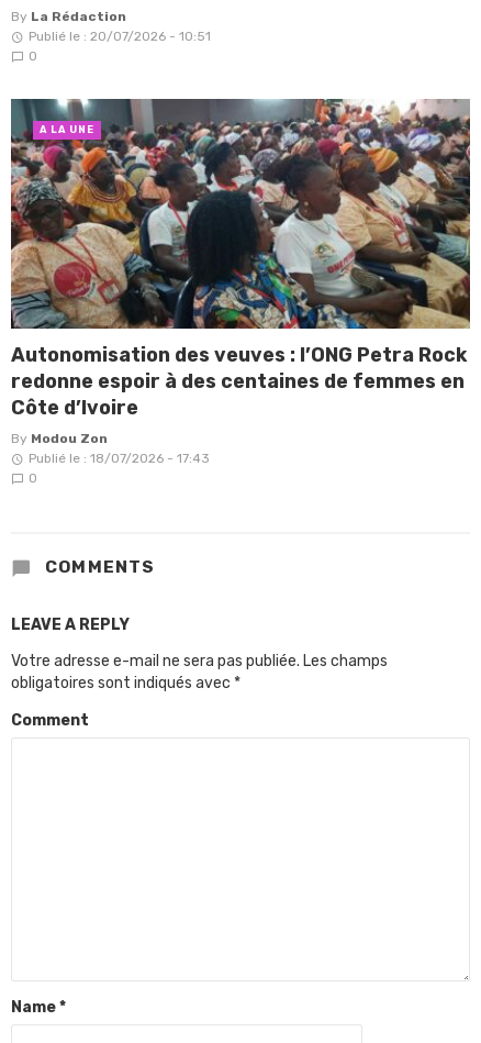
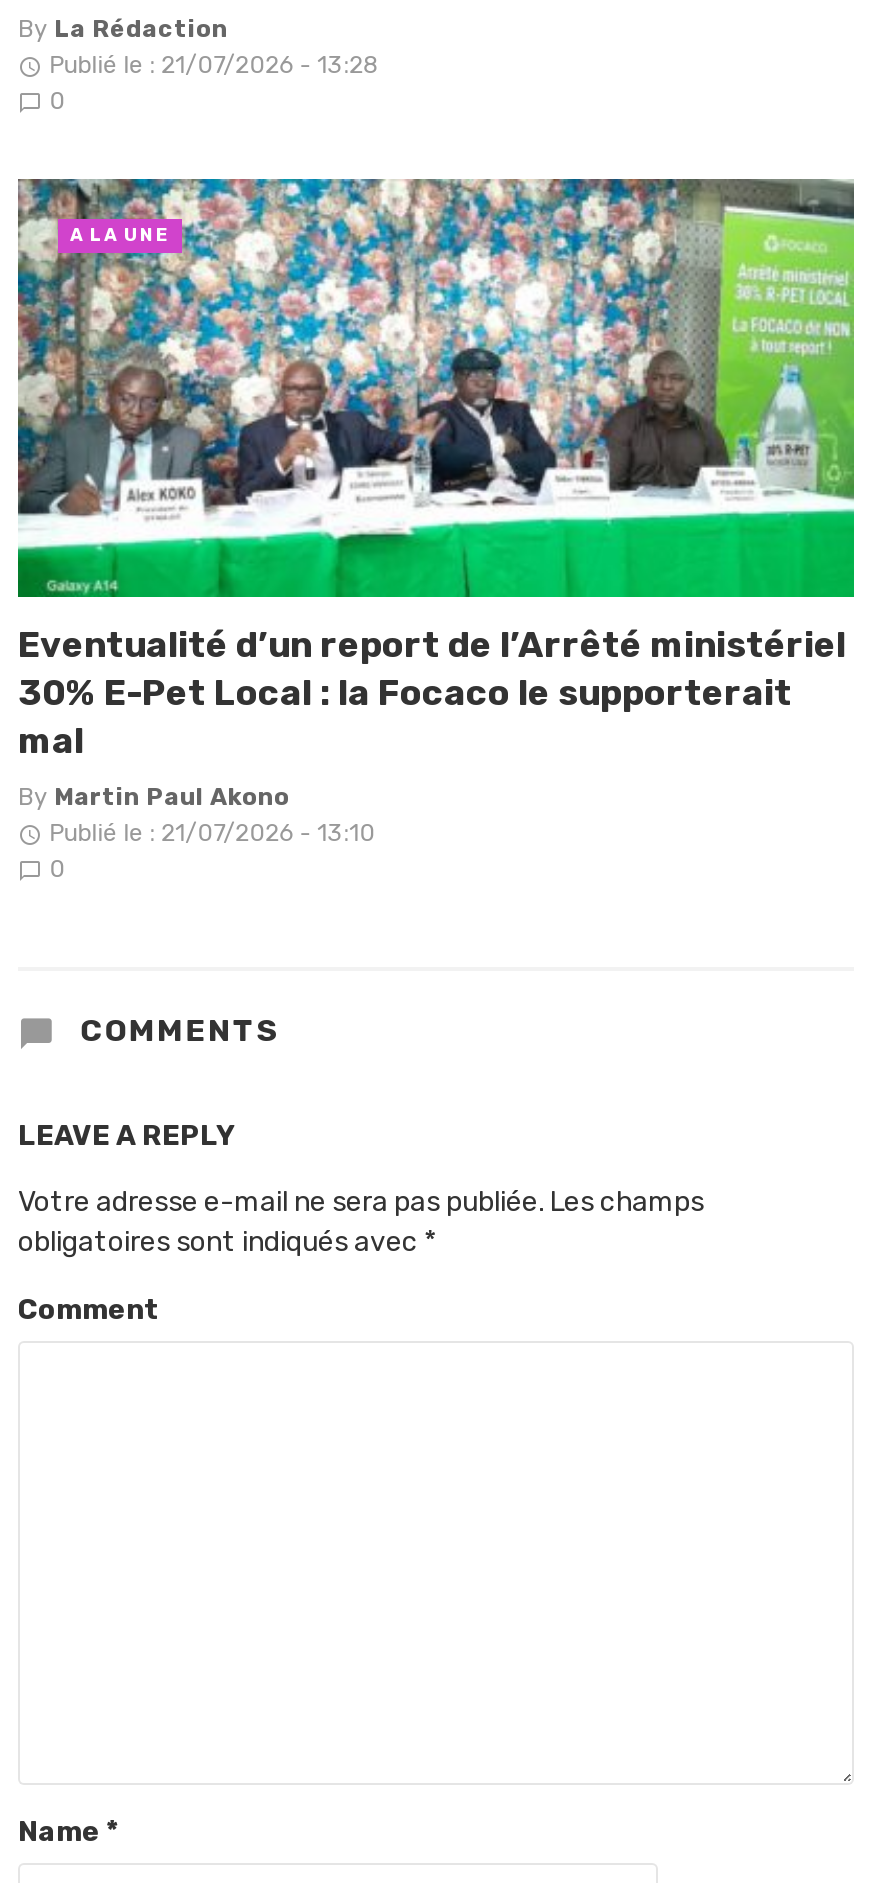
- Publié le : 20/07/2026 - 10:51
+ Publié le : 21/07/2026 - 13:28

- [image]
- Autonomisation des veuves : l’ONG Petra Rock
- redonne espoir à des centaines de femmes en
- Côte d’Ivoire
+ [image]
+ Eventualité d’un report de l’Arrêté ministériel
+ 30% E-Pet Local : la Focaco le supporterait
+ mal

- By Modou Zon
- Publié le : 18/07/2026 - 17:43
+ By Martin Paul Akono
+ Publié le : 21/07/2026 - 13:10
